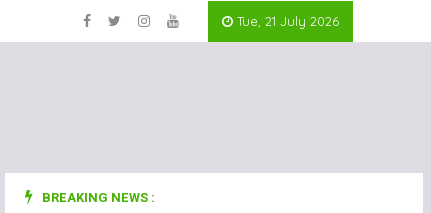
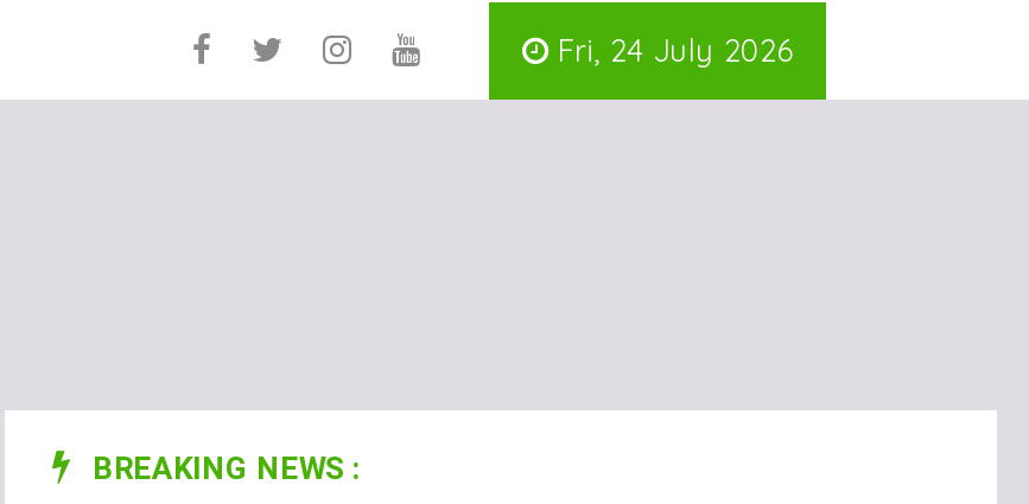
- Tue, 21 July 2026
+ Fri, 24 July 2026
